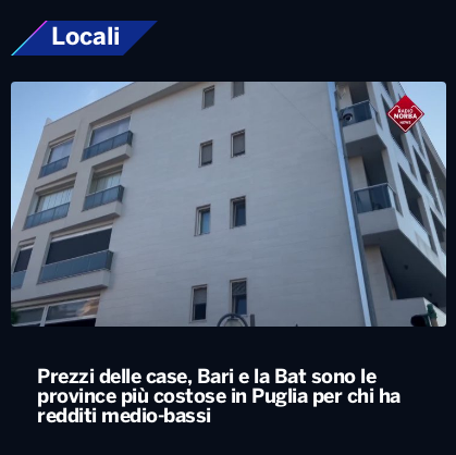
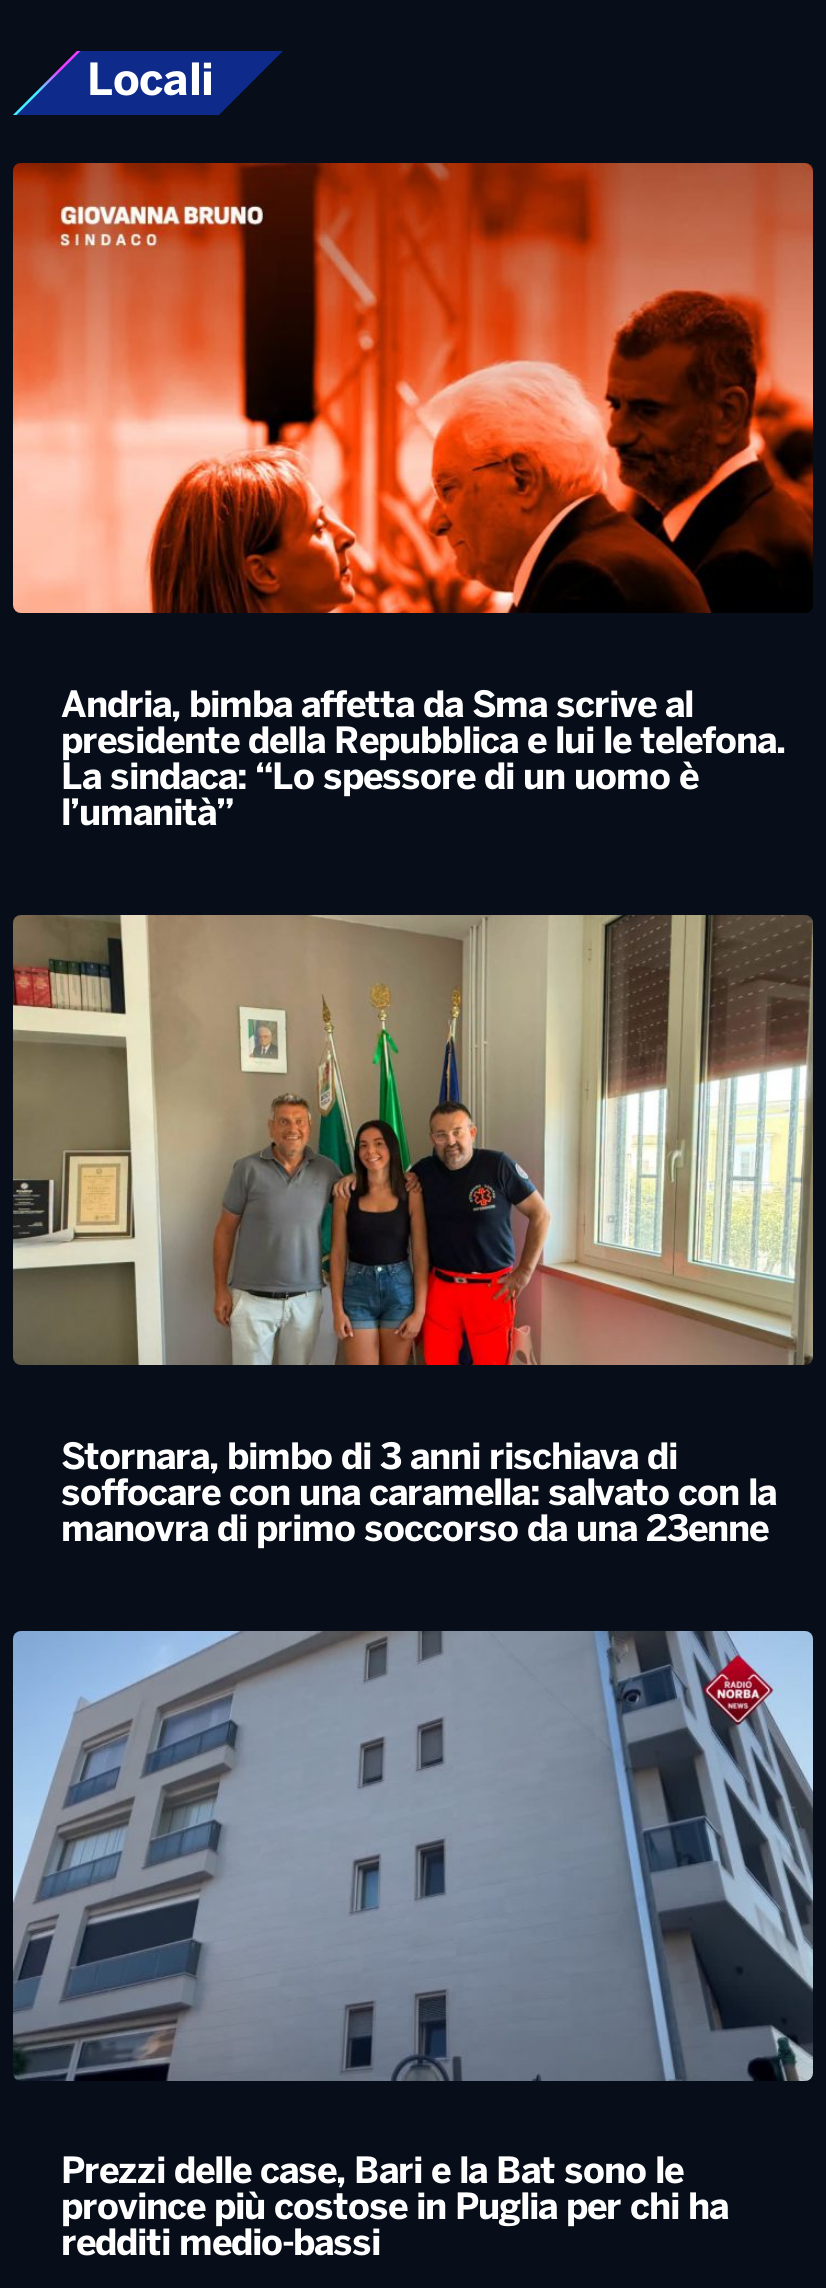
+ [image]
+ Andria, bimba affetta da Sma scrive al
+ presidente della Repubblica e lui le telefona.
+ La sindaca: “Lo spessore di un uomo è
+ l’umanità”

+ [image]
+ Stornara, bimbo di 3 anni rischiava di
+ soffocare con una caramella: salvato con la
+ manovra di primo soccorso da una 23enne
